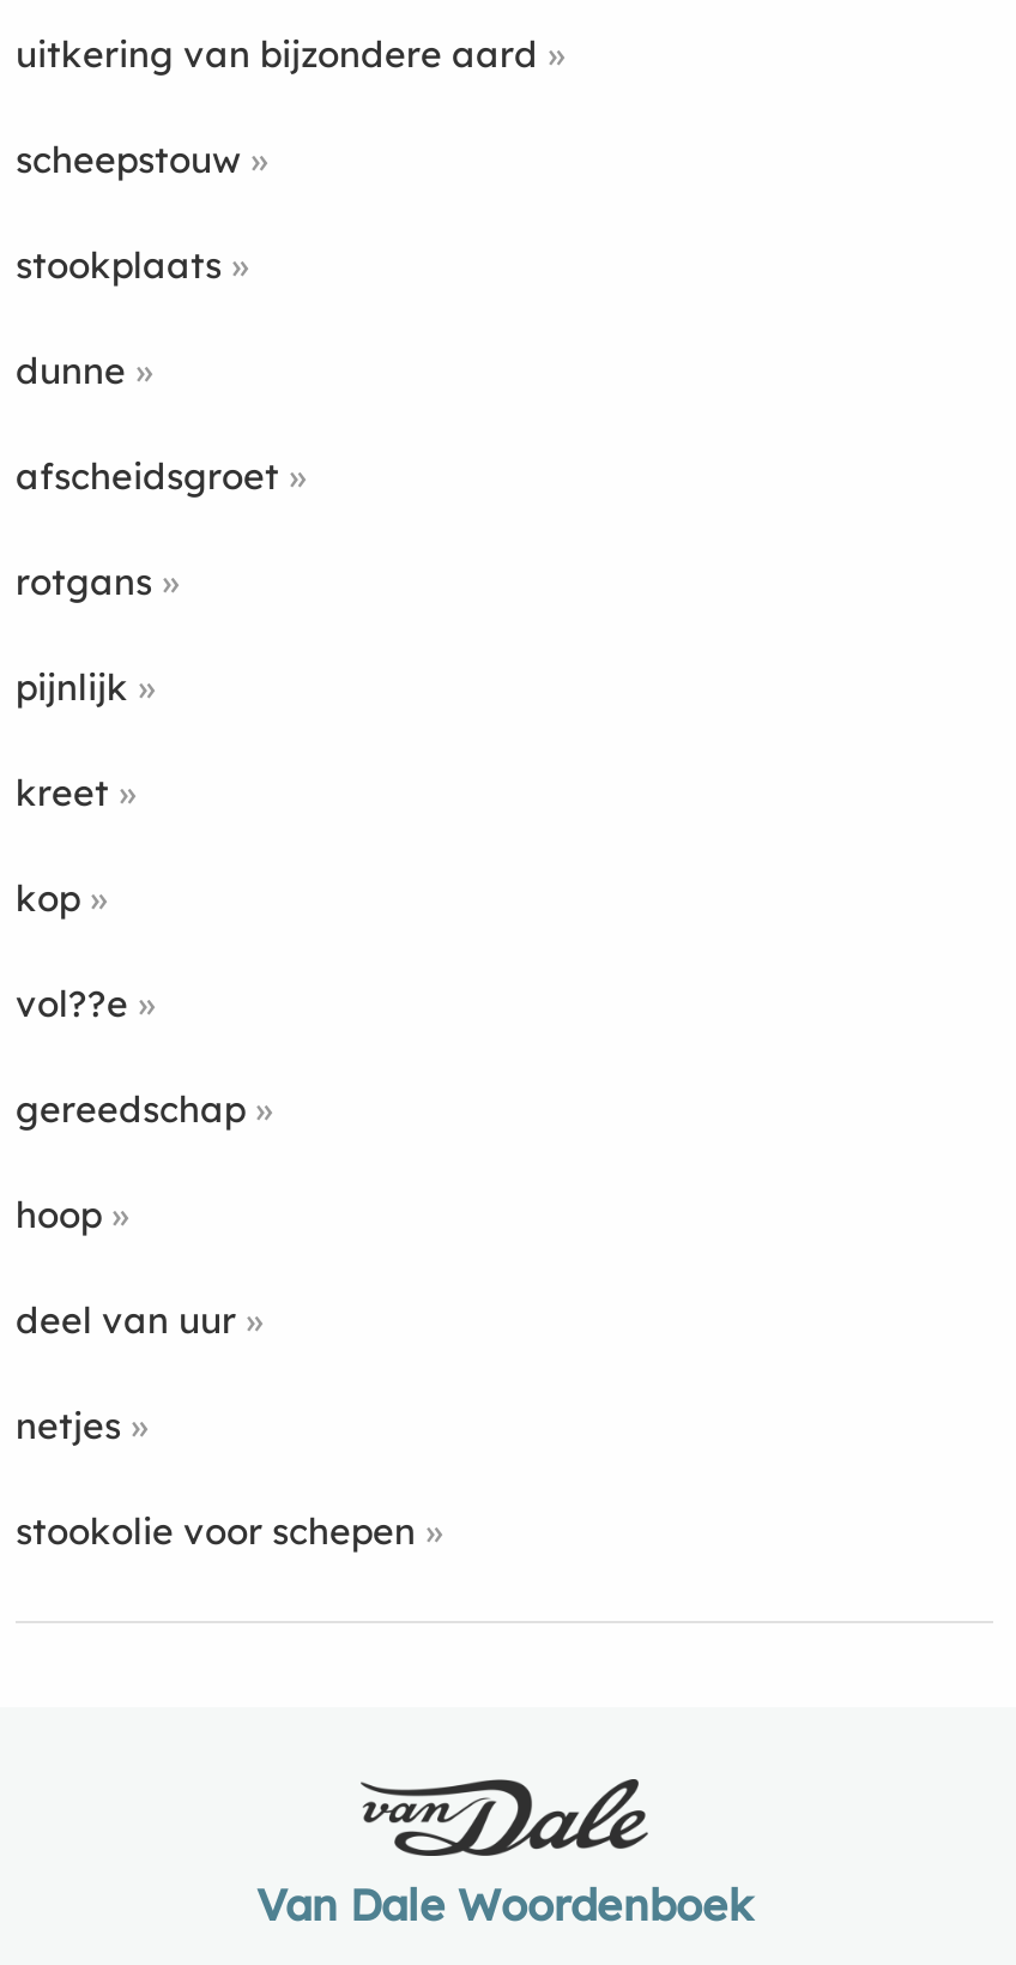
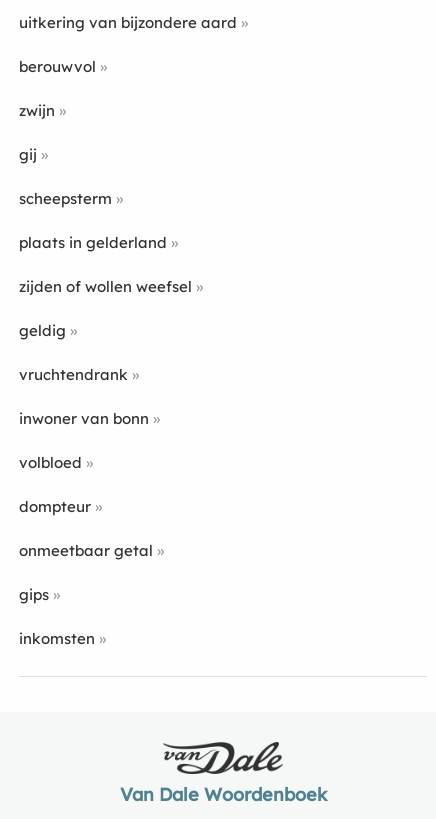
- scheepstouw
+ berouwvol

- stookplaats
+ zwijn

- dunne
+ gij

- afscheidsgroet
+ scheepsterm

- rotgans
+ plaats in gelderland

- pijnlijk
+ zijden of wollen weefsel

- kreet
+ geldig

- kop
+ vruchtendrank

- vol??e
+ inwoner van bonn

- gereedschap
+ volbloed

- hoop
+ dompteur

- deel van uur
+ onmeetbaar getal

- netjes
+ gips

- stookolie voor schepen
+ inkomsten
